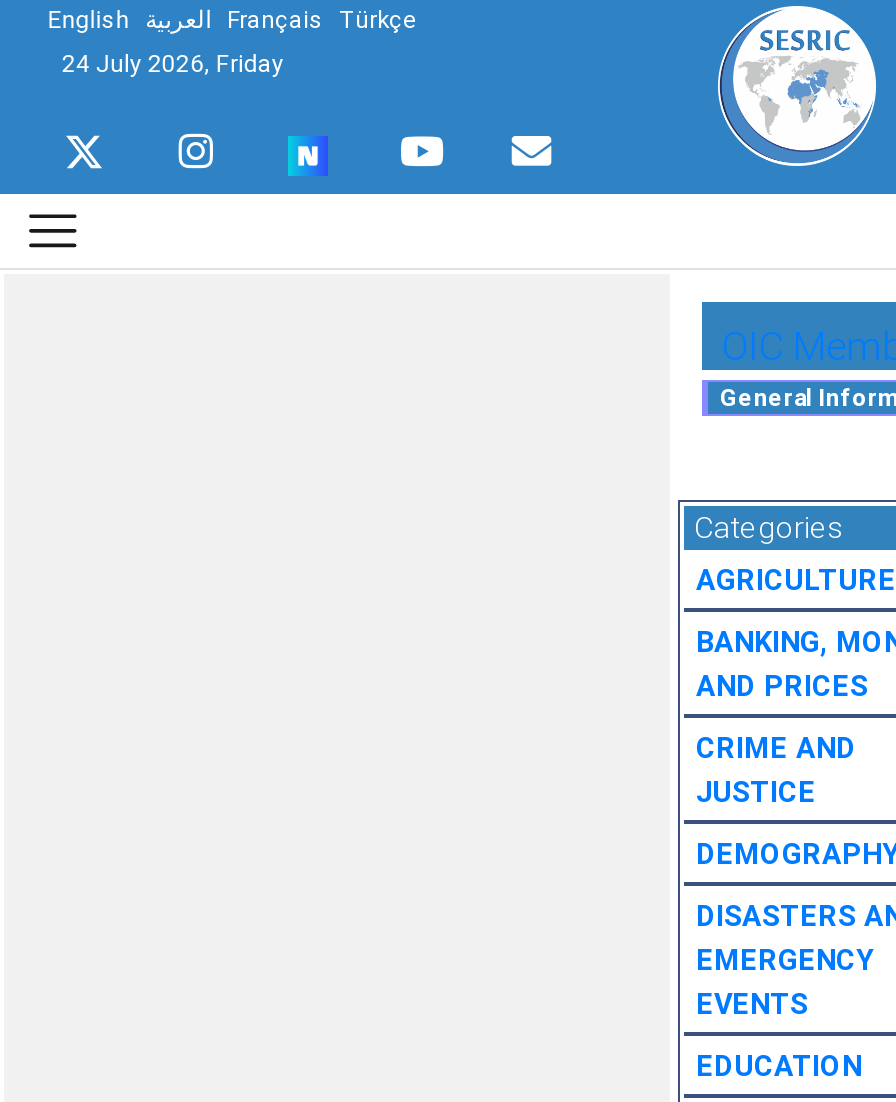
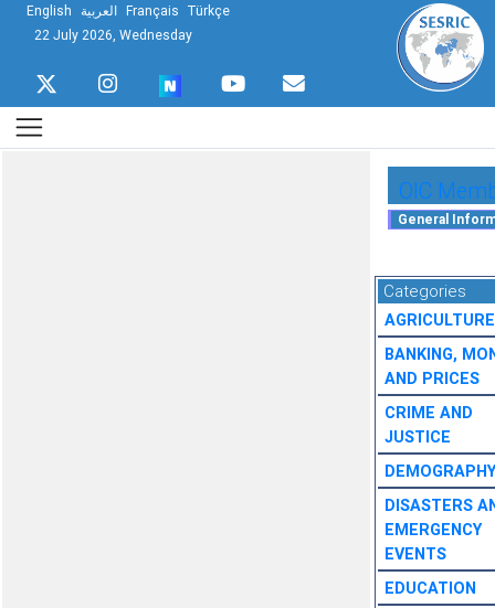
- 24 July 2026, Friday
+ 22 July 2026, Wednesday
